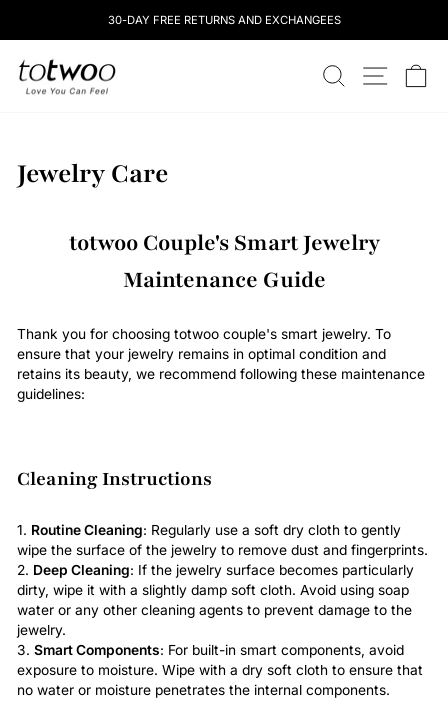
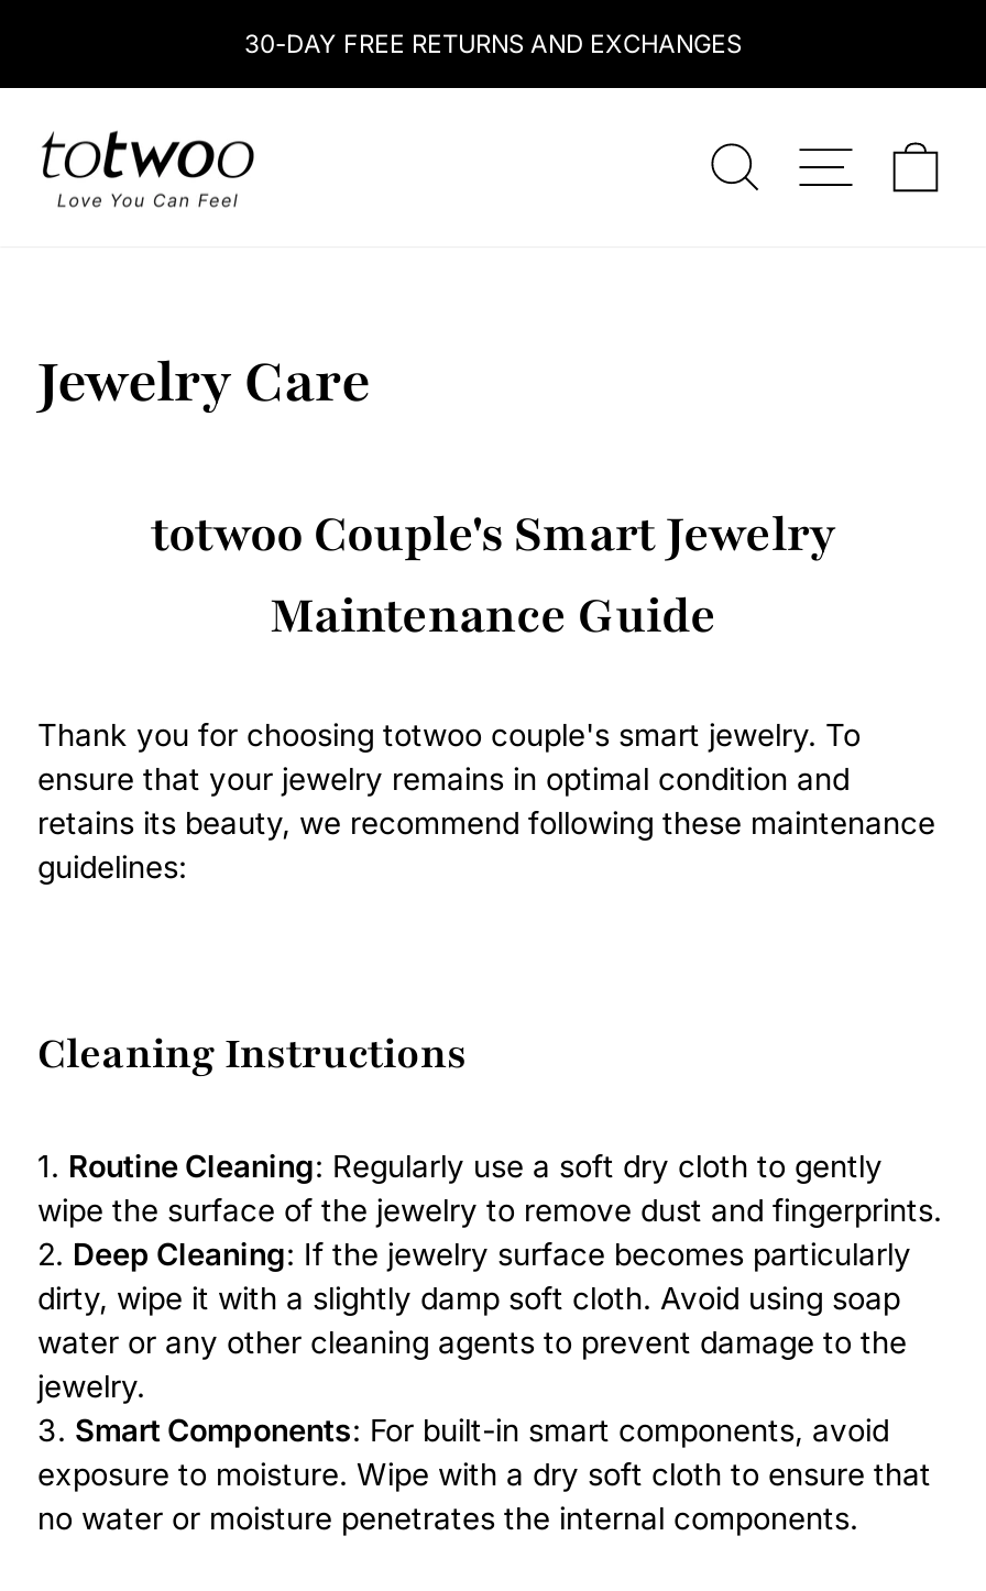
- 30-DAY FREE RETURNS AND EXCHANGEES
+ 30-DAY FREE RETURNS AND EXCHANGES
